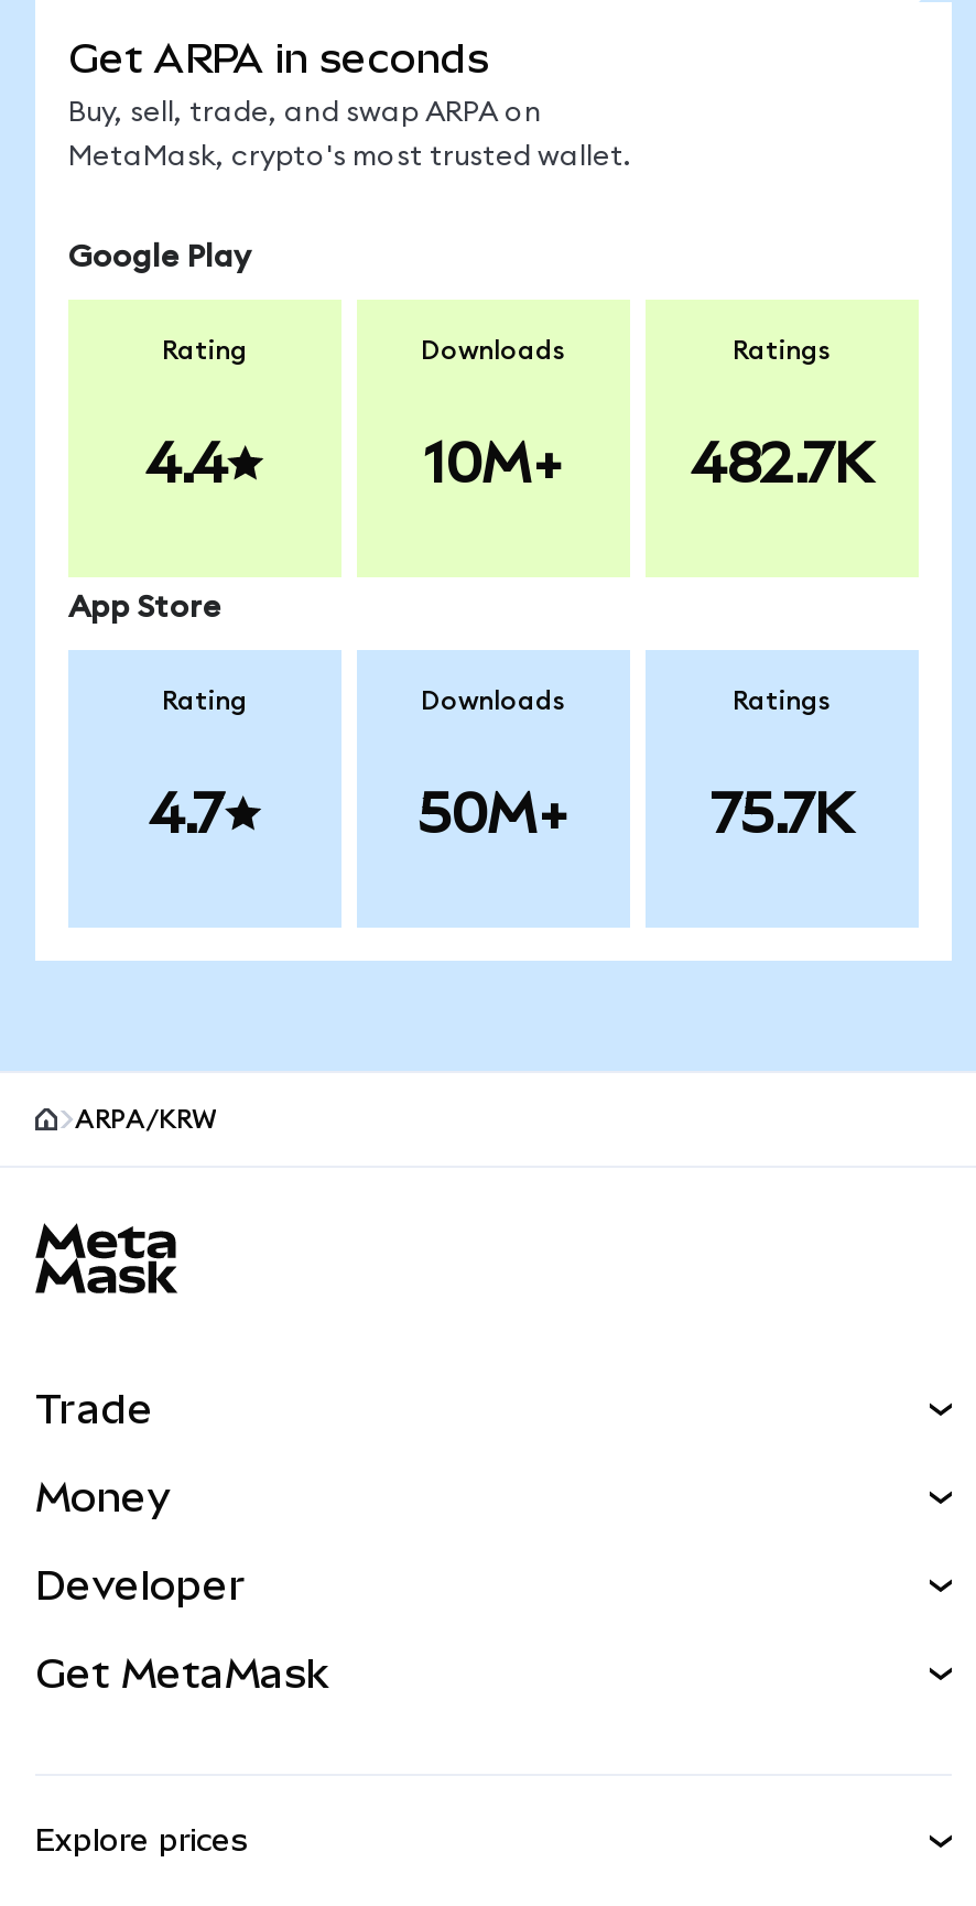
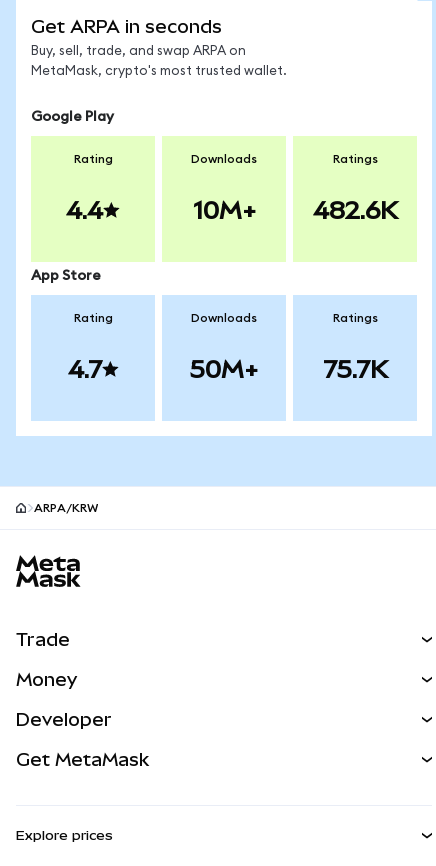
- 482.7K
+ 482.6K
